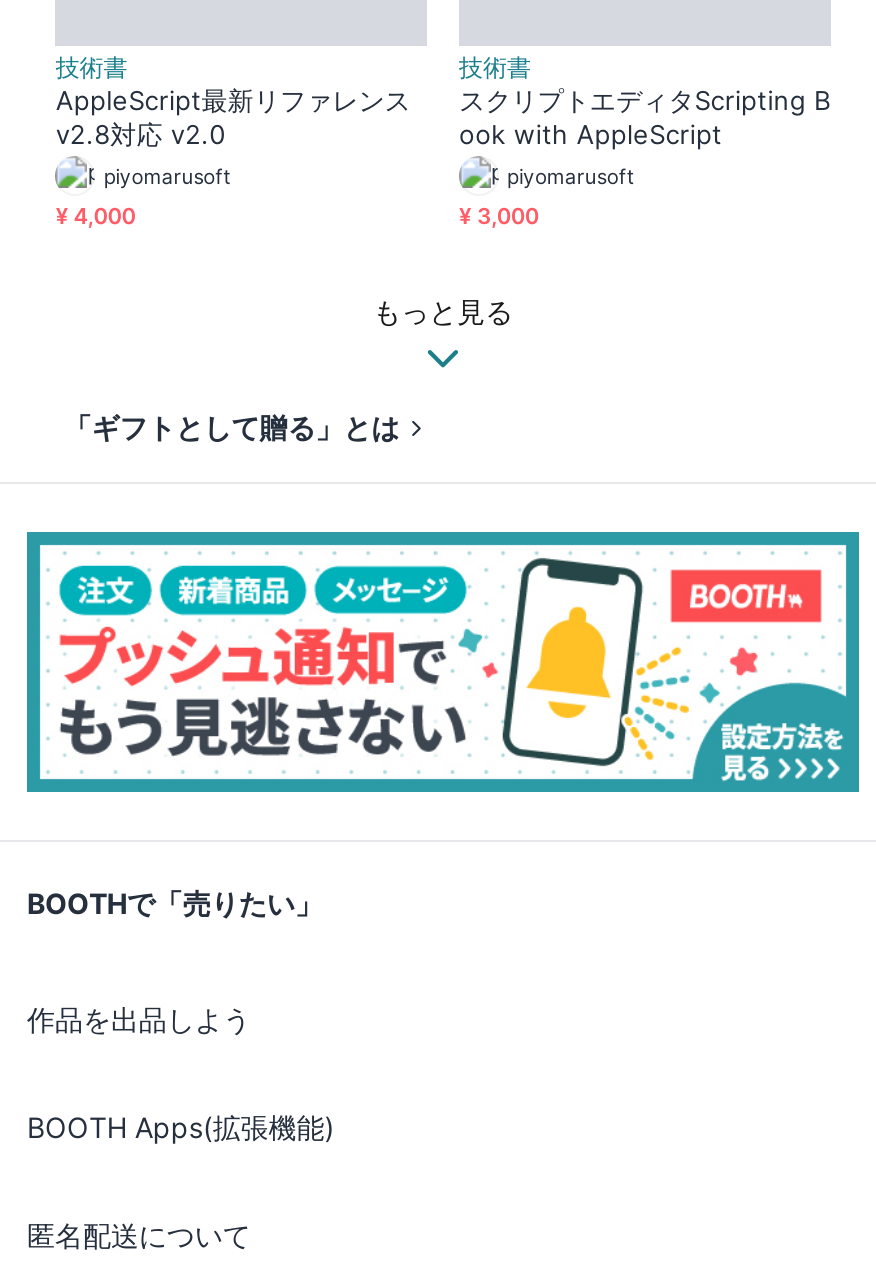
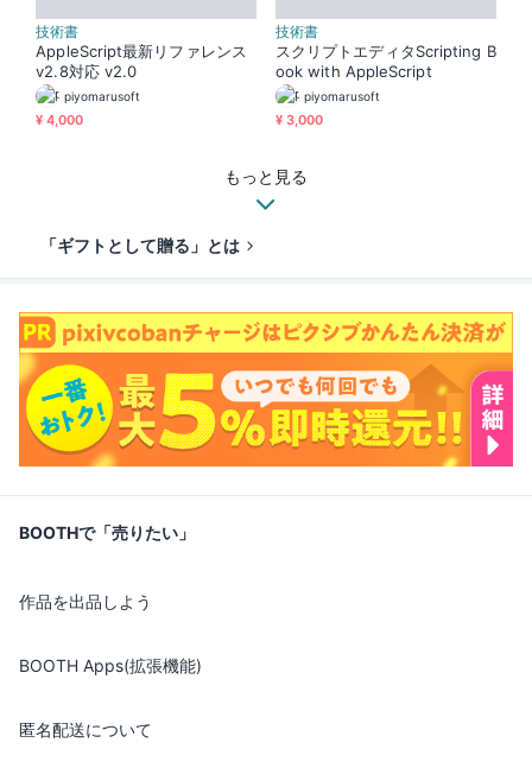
- [image]
+ [image]
